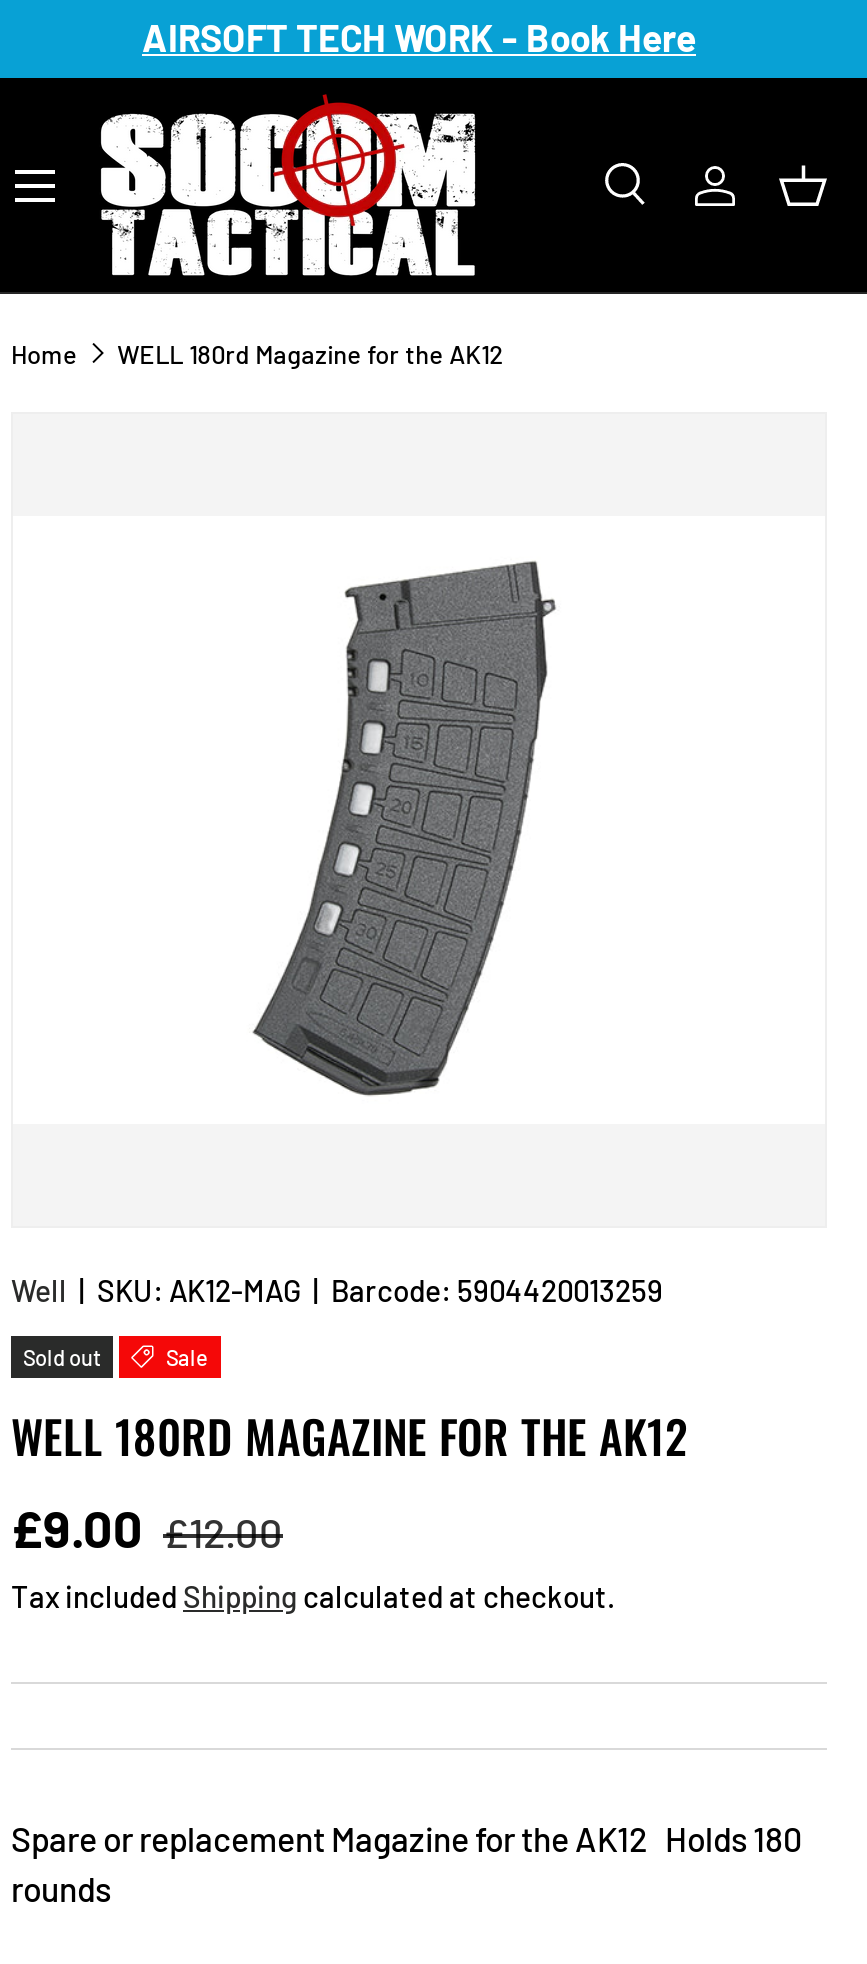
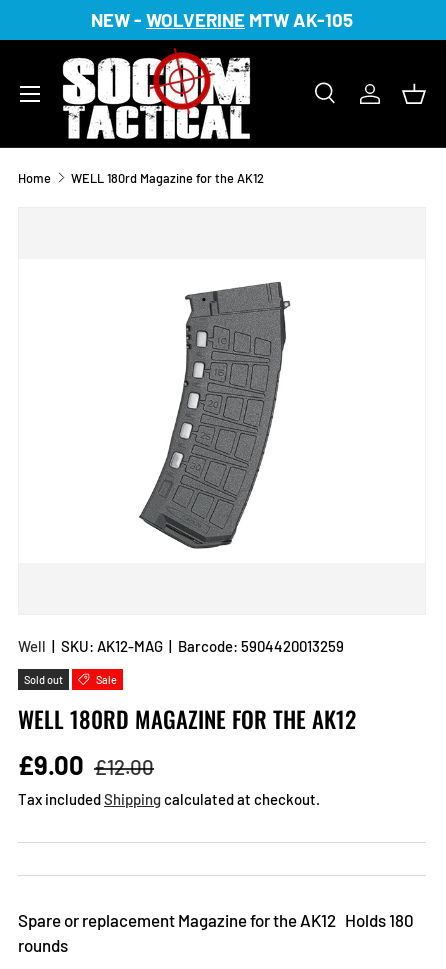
- AIRSOFT TECH WORK - Book Here
+ NEW - WOLVERINE MTW AK-105
